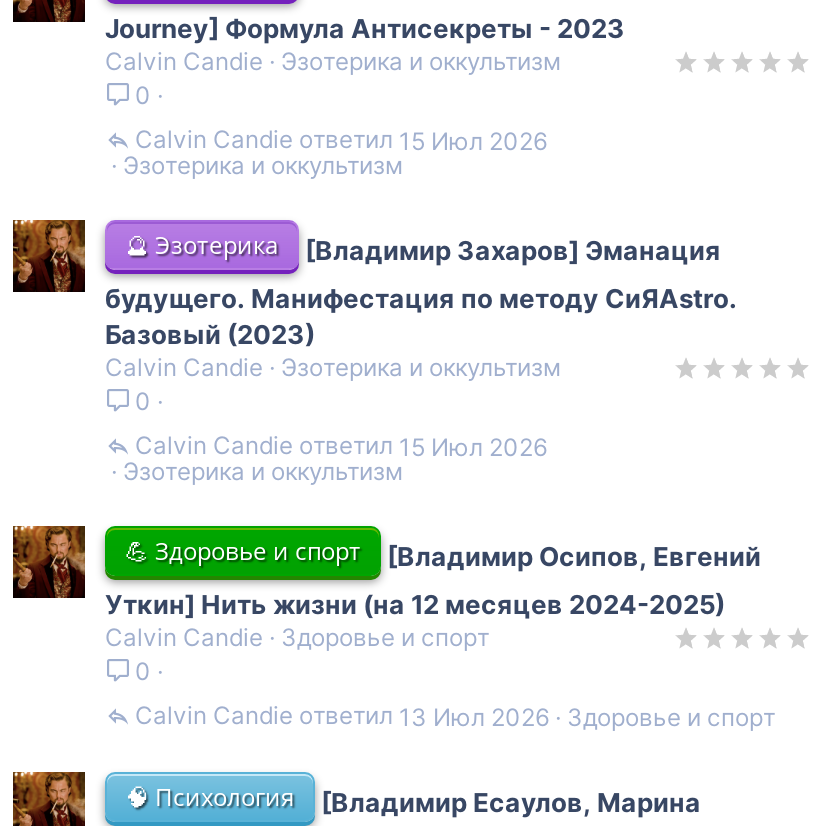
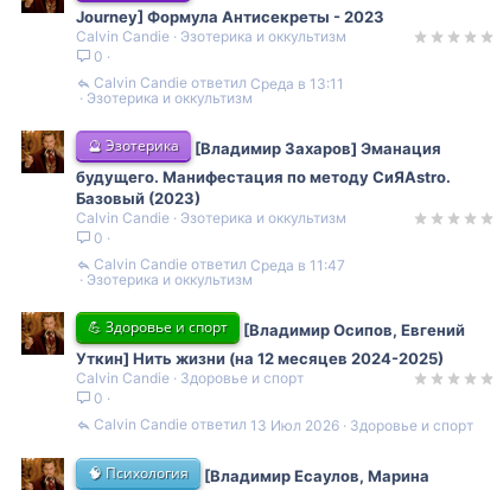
- 15 Июл 2026
+ Среда в 13:11

- 15 Июл 2026
+ Среда в 11:47
